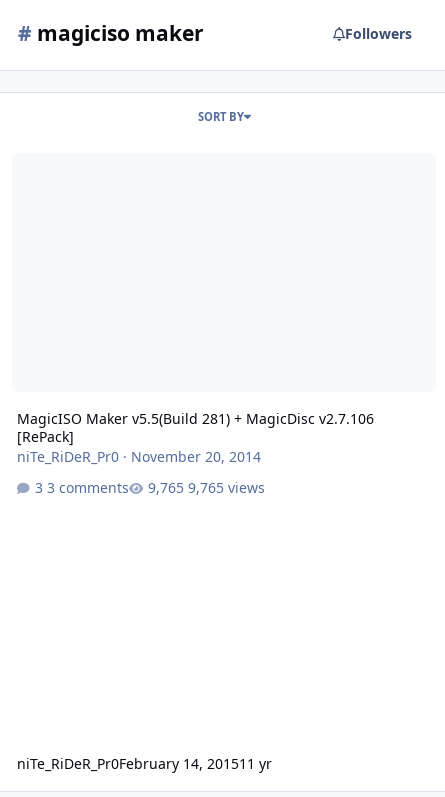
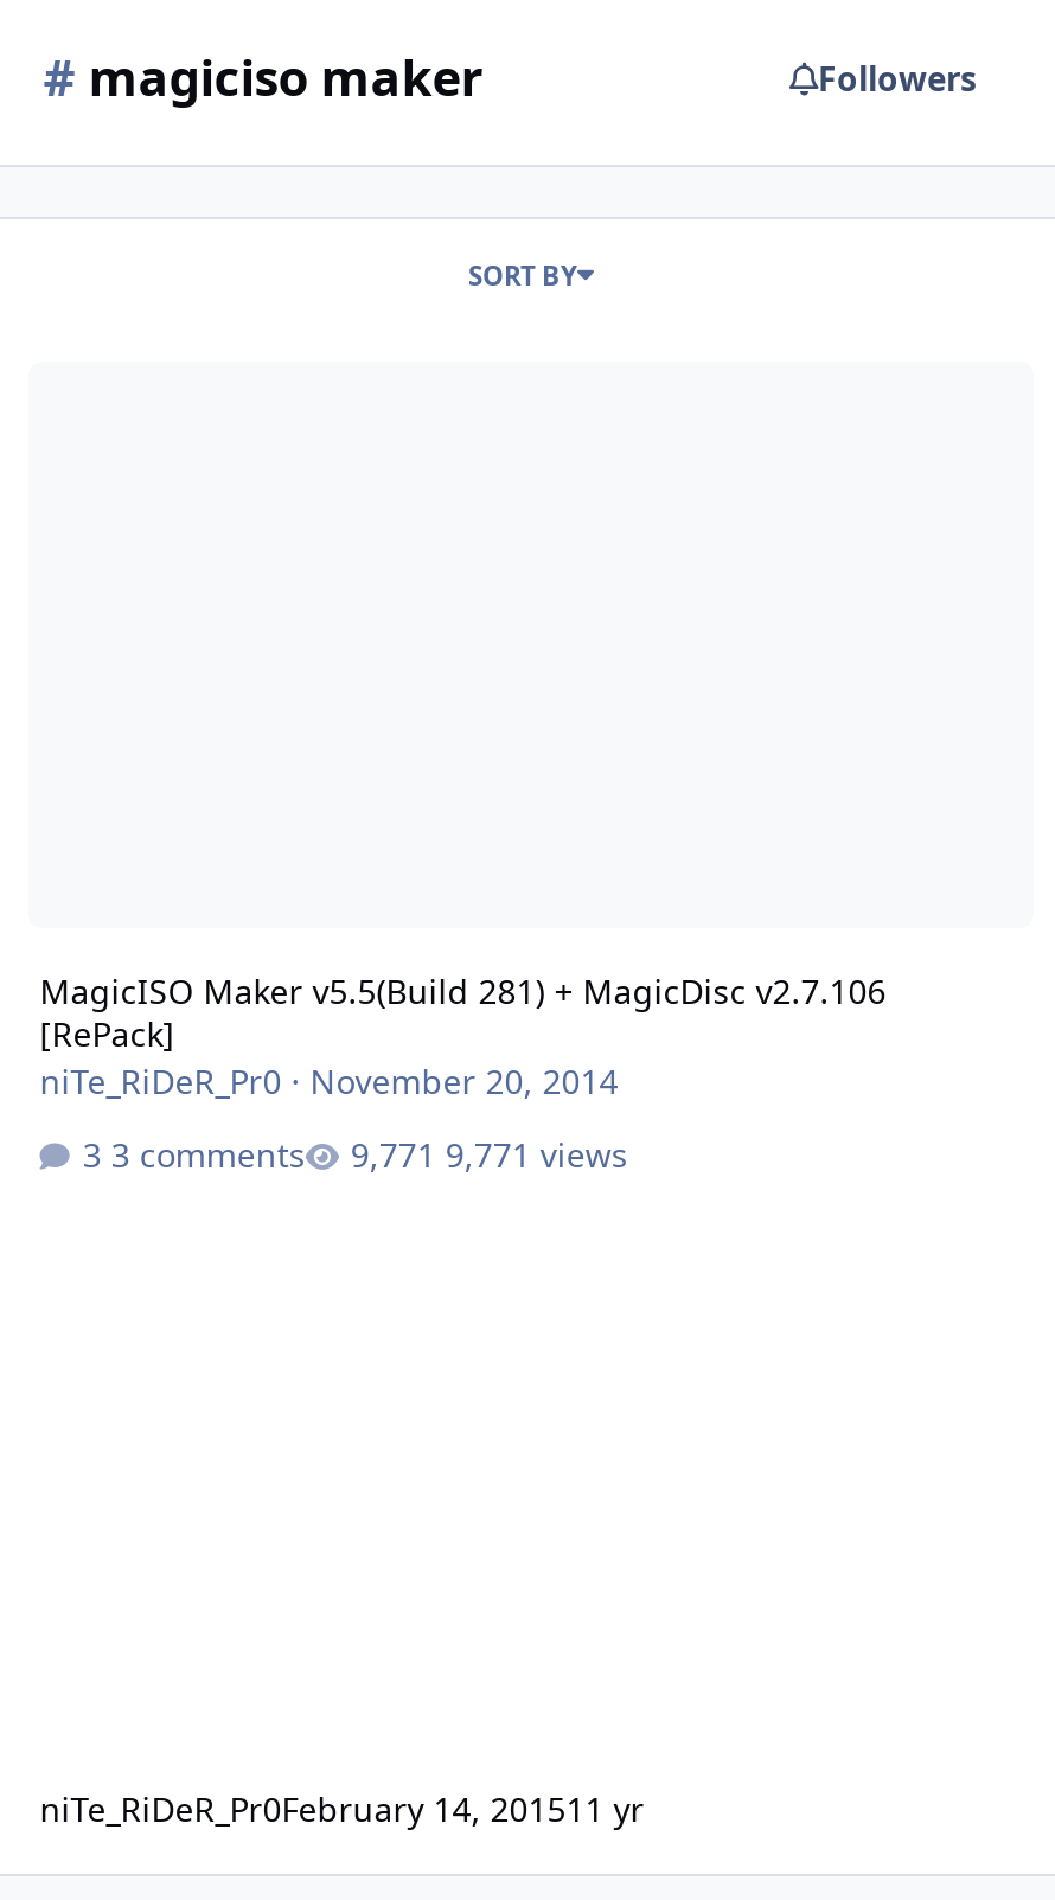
- 9,765 views
+ 9,771 views
